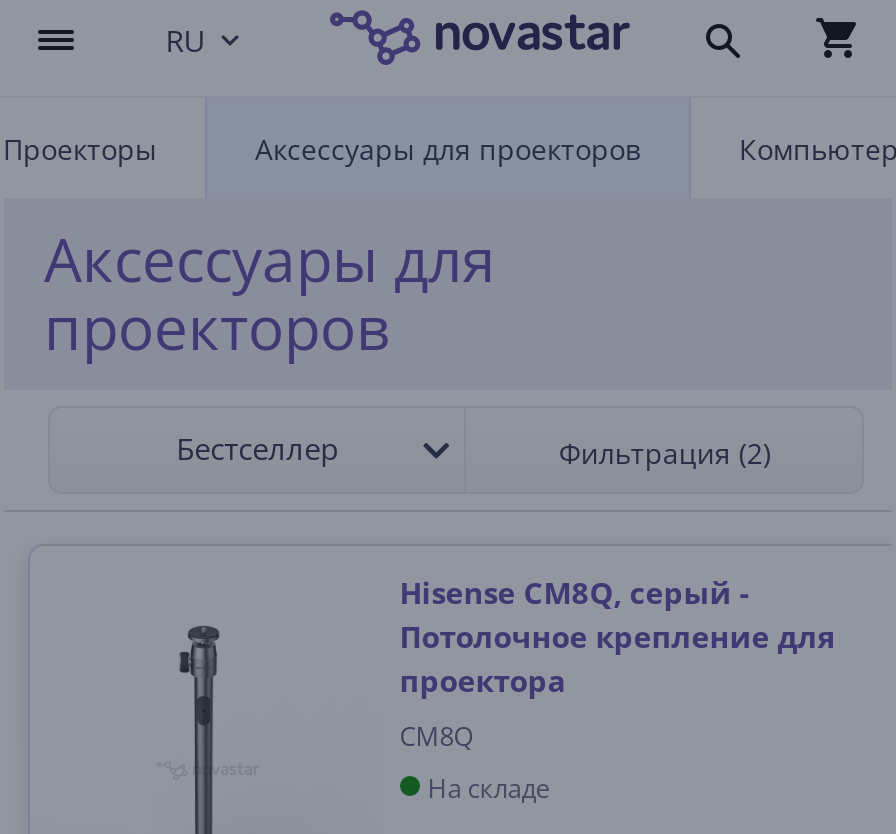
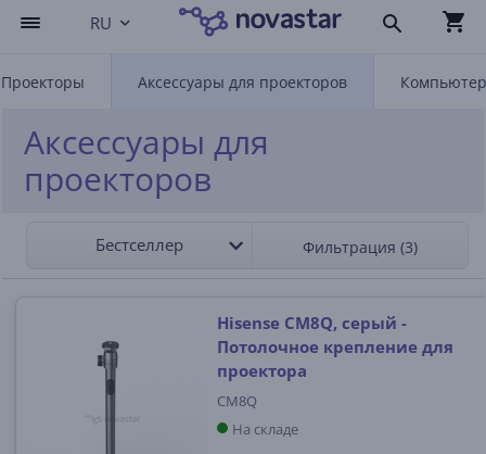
- Фильтрация (2)
+ Фильтрация (3)
